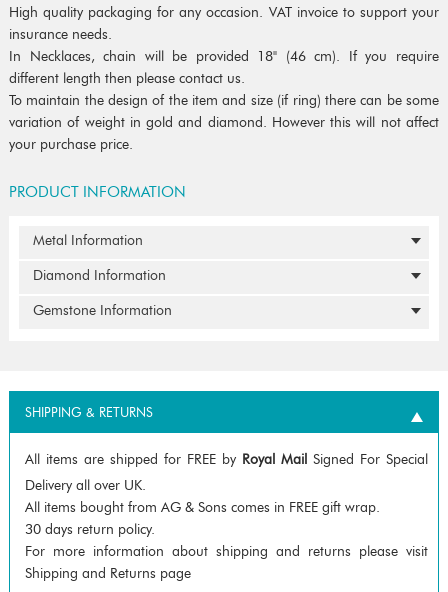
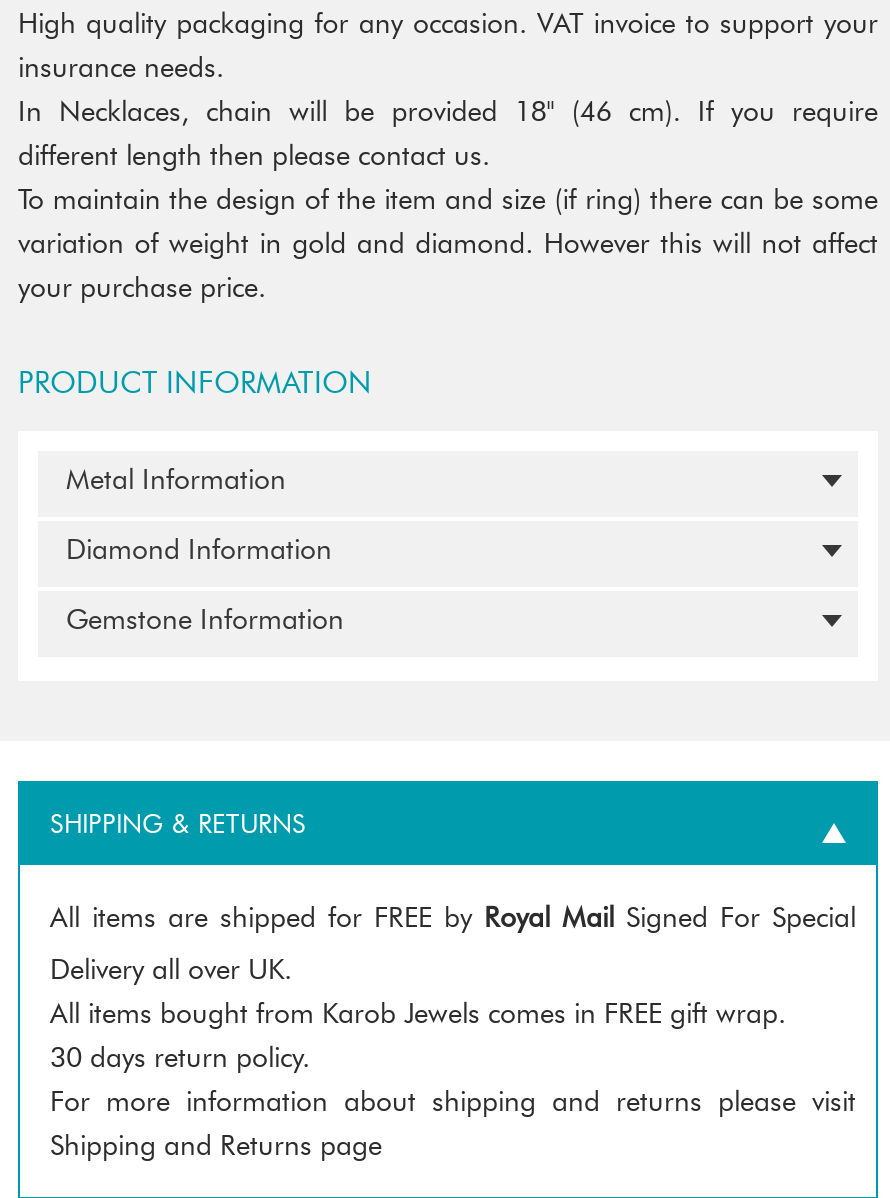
- All items bought from AG & Sons comes in FREE gift wrap.
+ All items bought from Karob Jewels comes in FREE gift wrap.
